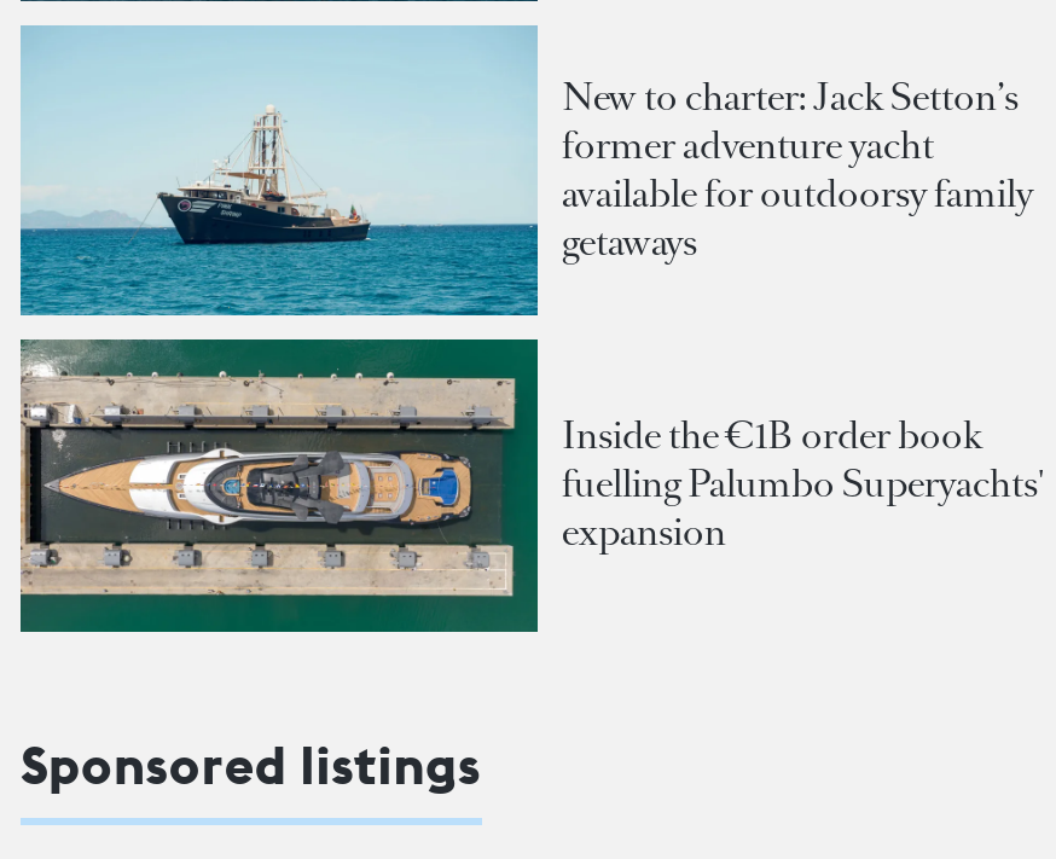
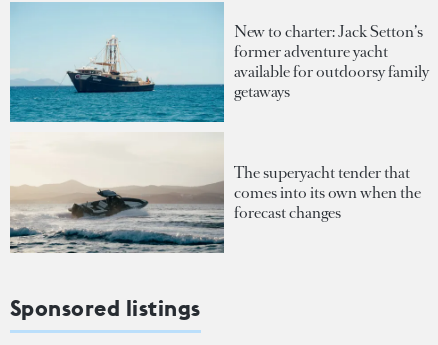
- [image]
- Inside the €1B order book
- fuelling Palumbo Superyachts'
- expansion
+ [image]
+ The superyacht tender that
+ comes into its own when the
+ forecast changes
